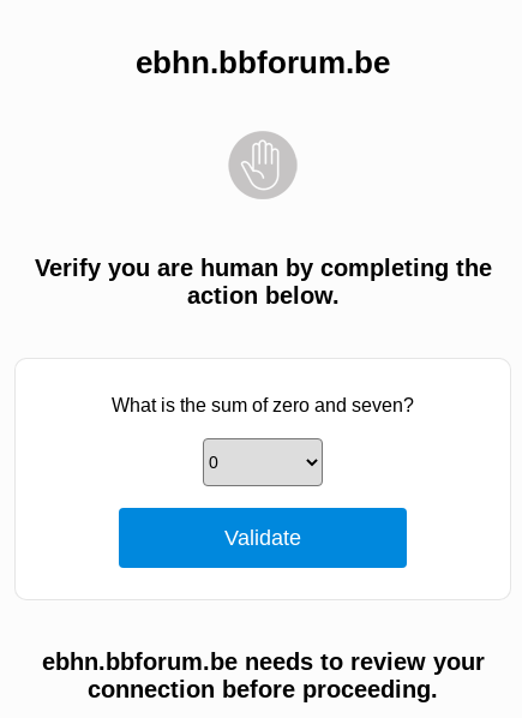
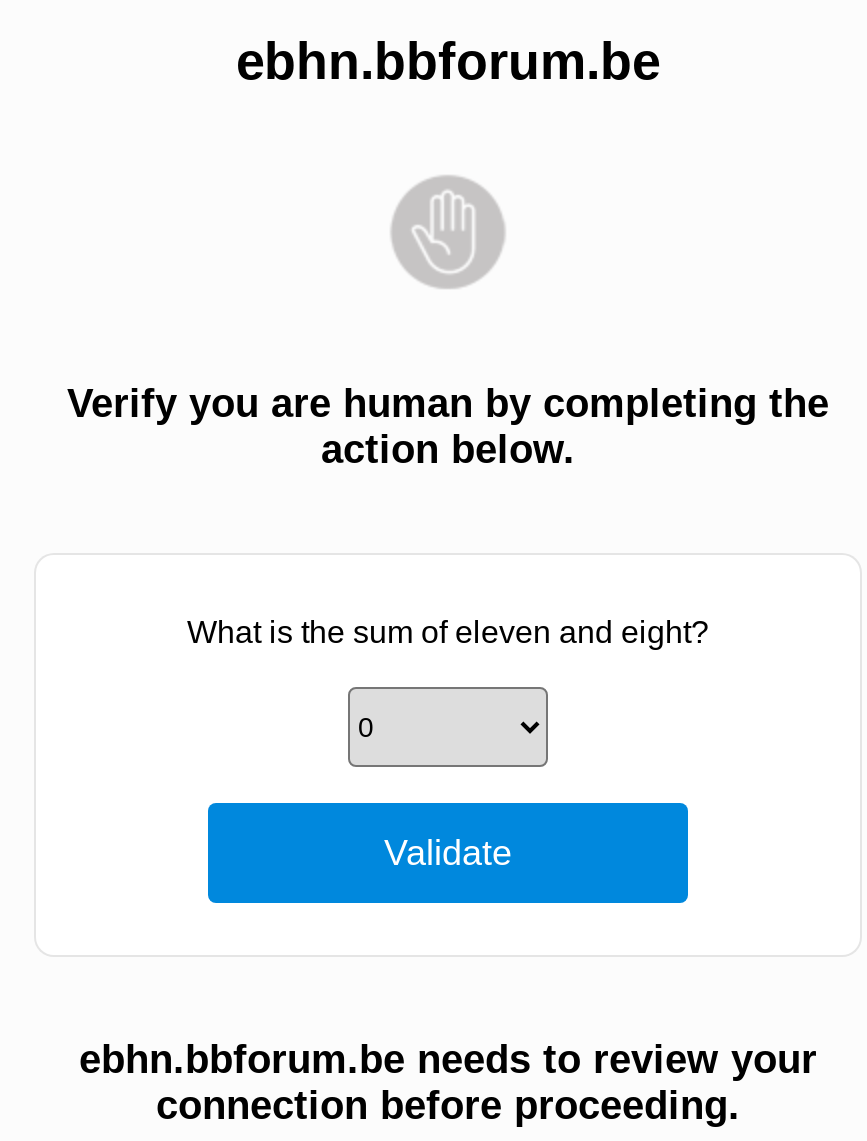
- What is the sum of zero and seven?
+ What is the sum of eleven and eight?
